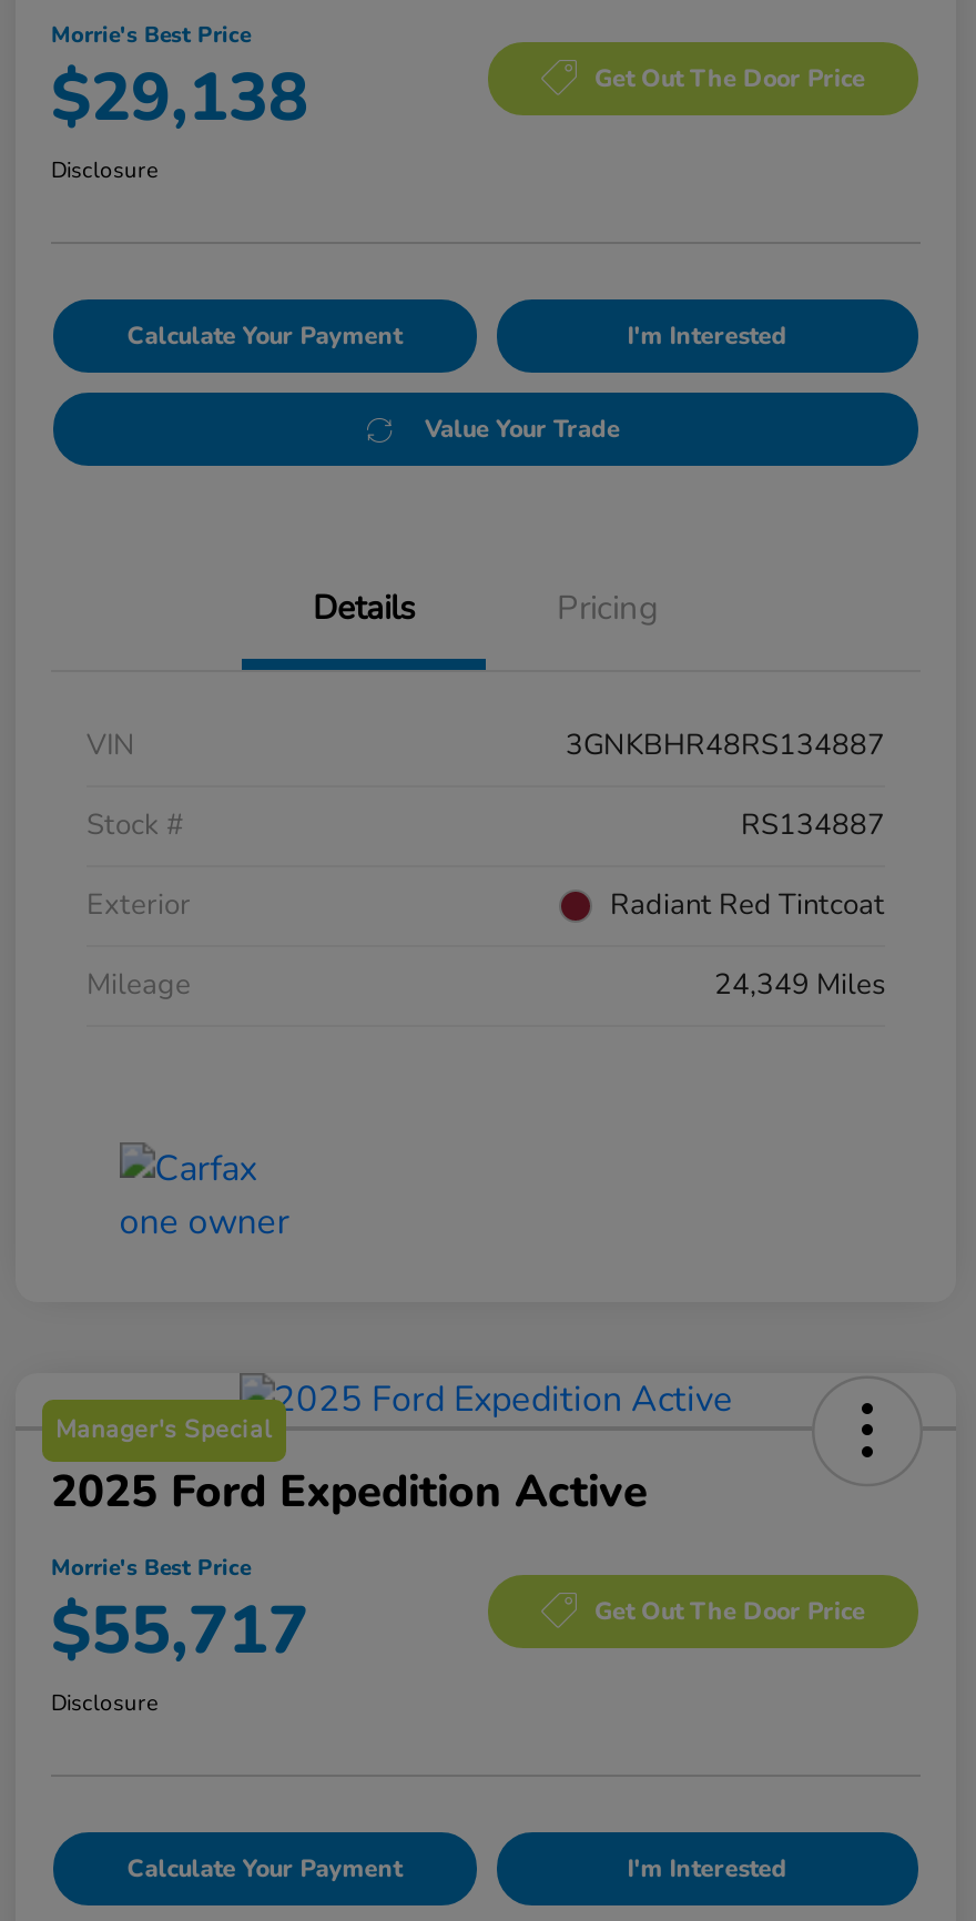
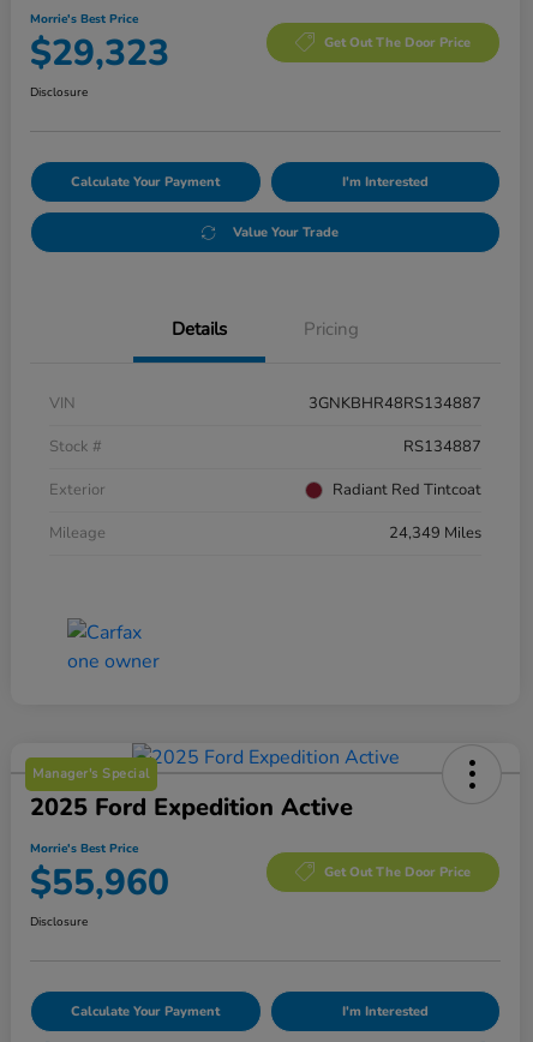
- $29,138
+ $29,323

- $55,717
+ $55,960
